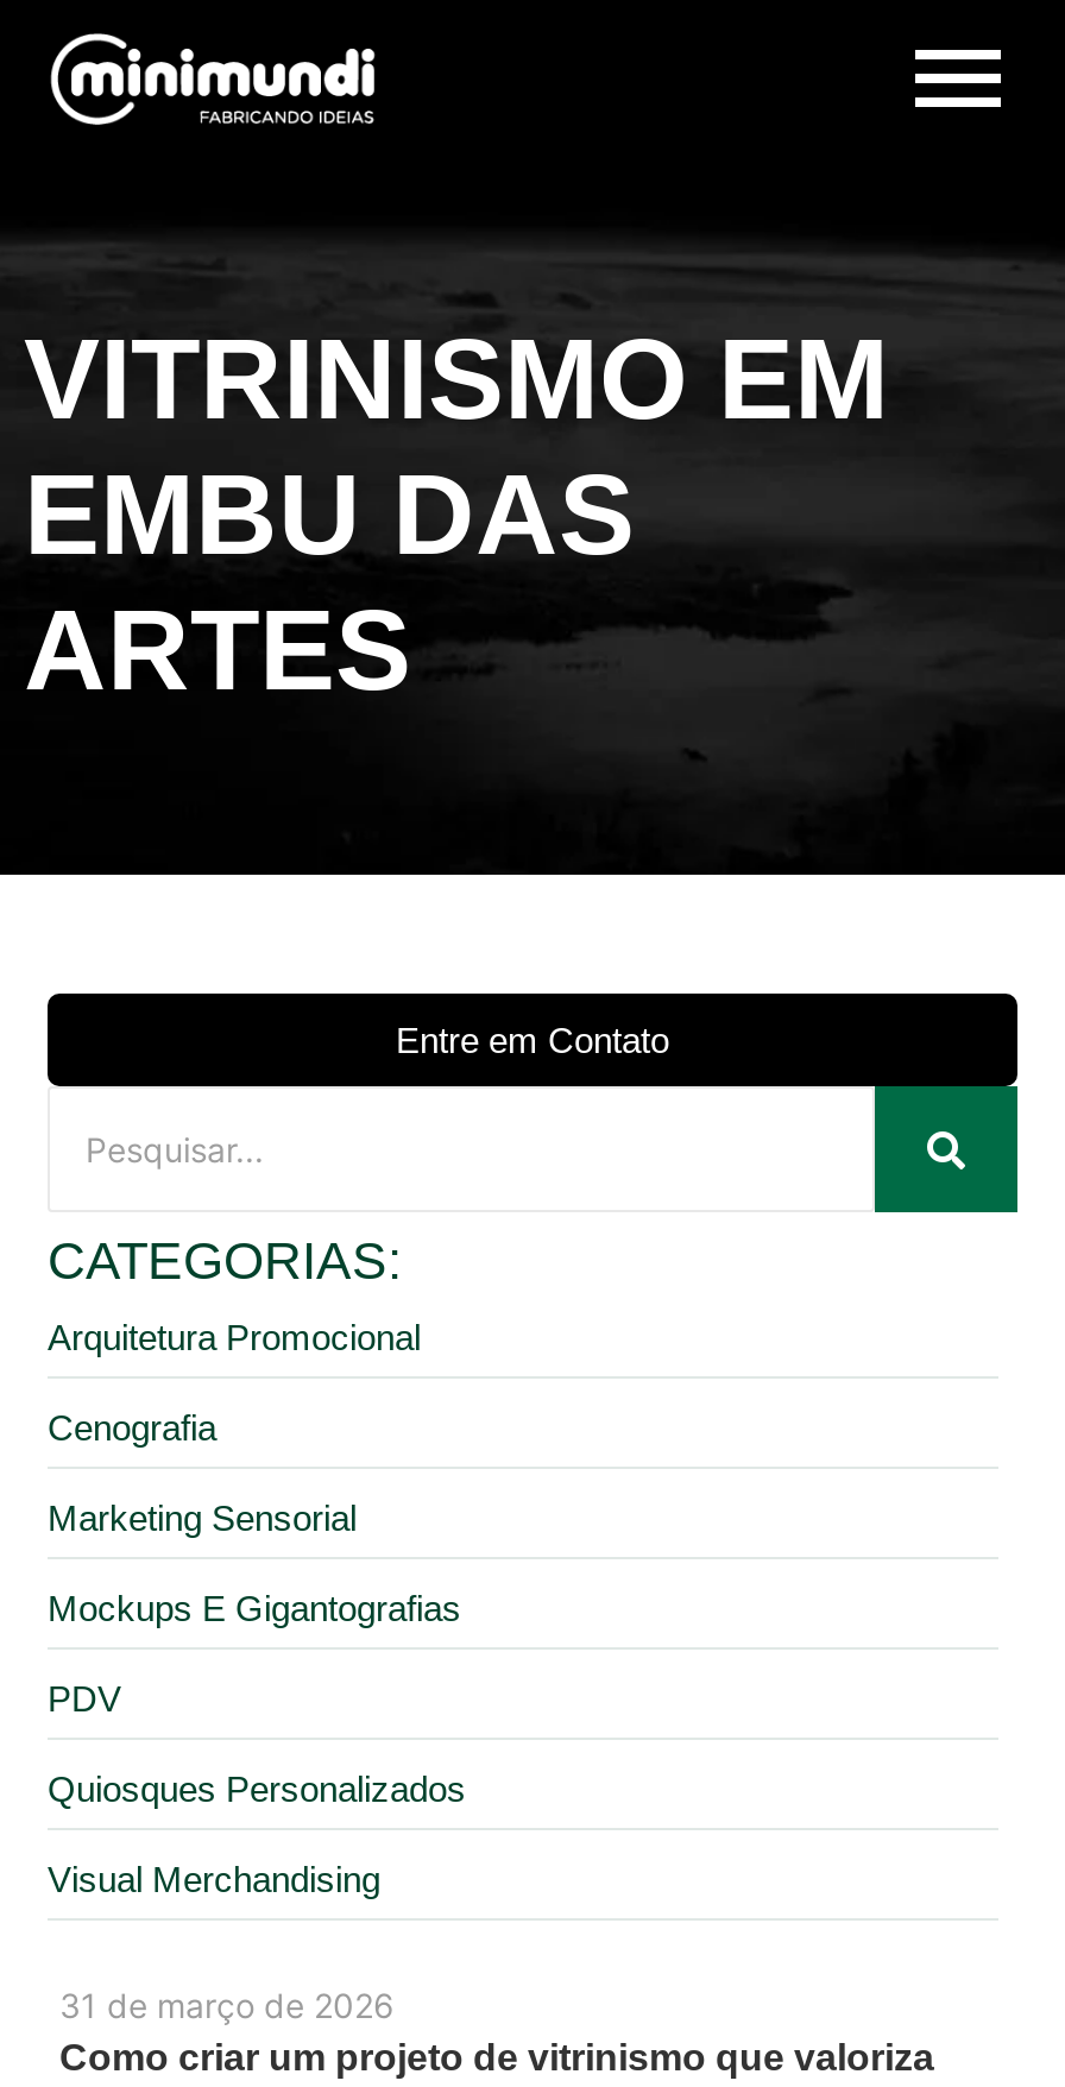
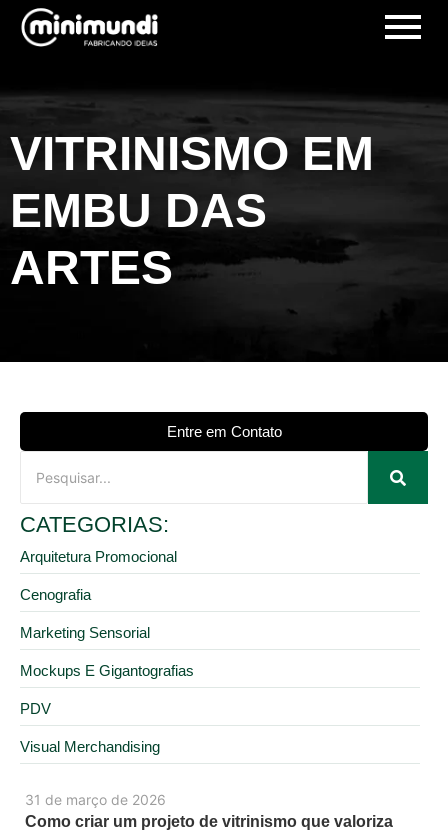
- Quiosques Personalizados
